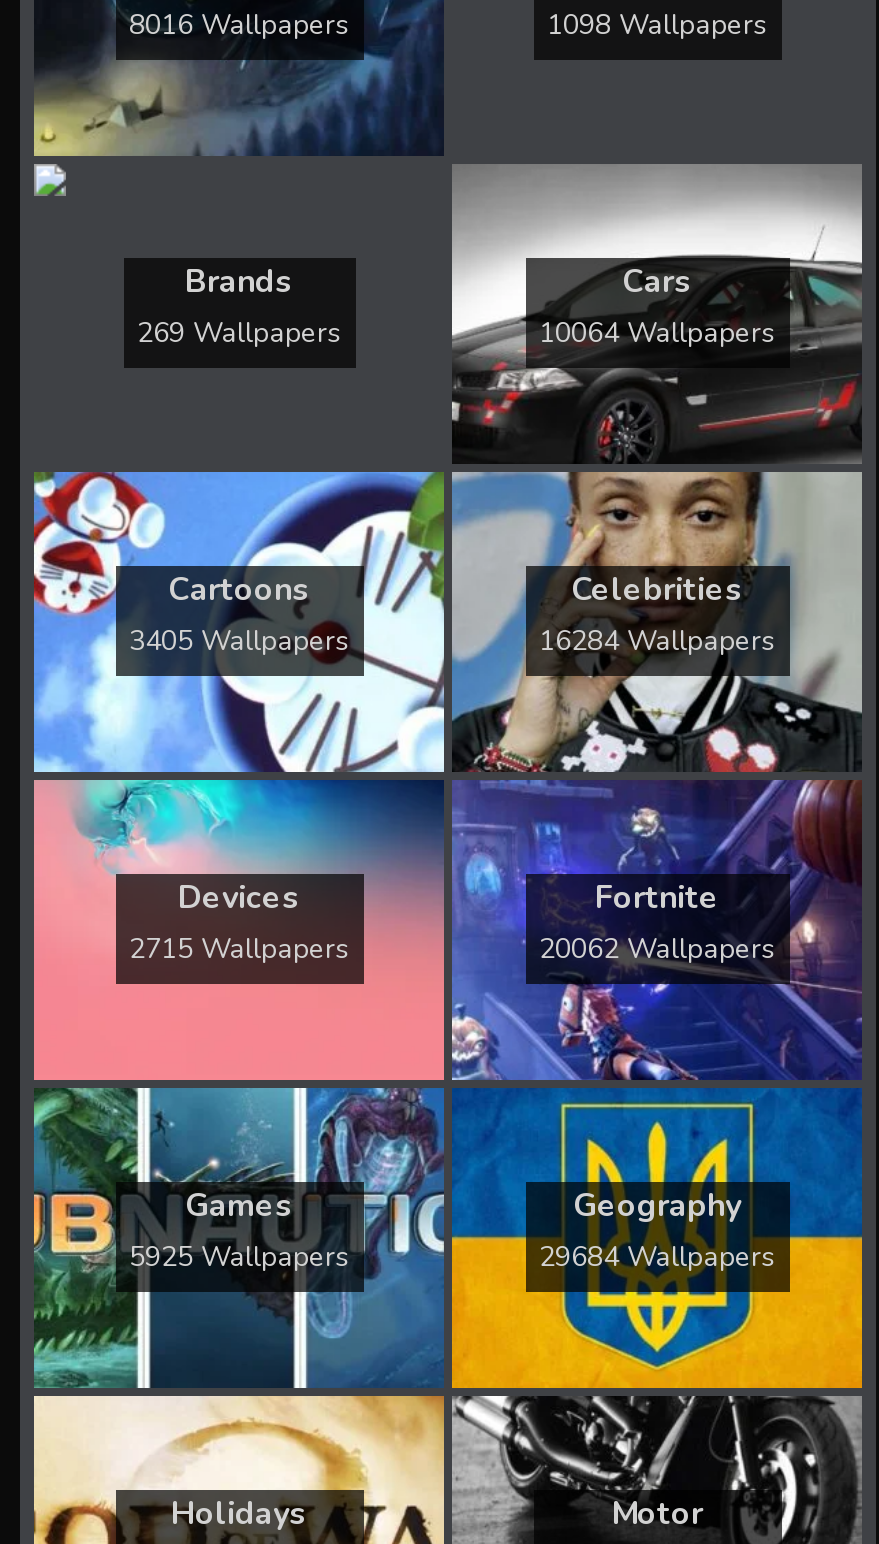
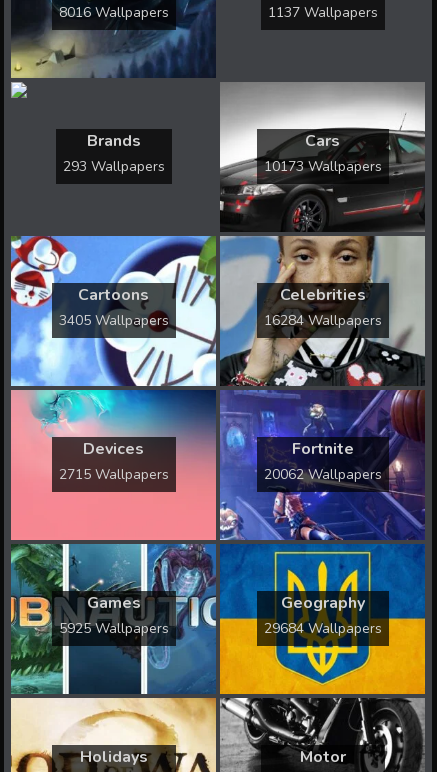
- 1098 Wallpapers
+ 1137 Wallpapers

- 269 Wallpapers
+ 293 Wallpapers

- 10064 Wallpapers
+ 10173 Wallpapers
